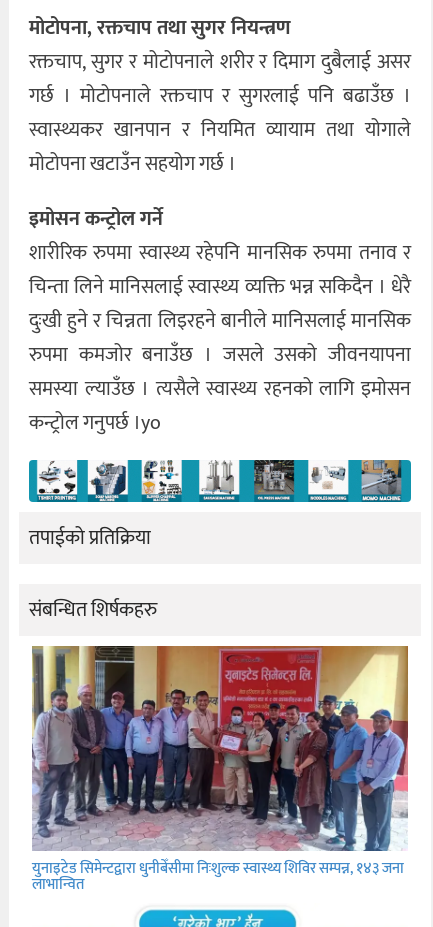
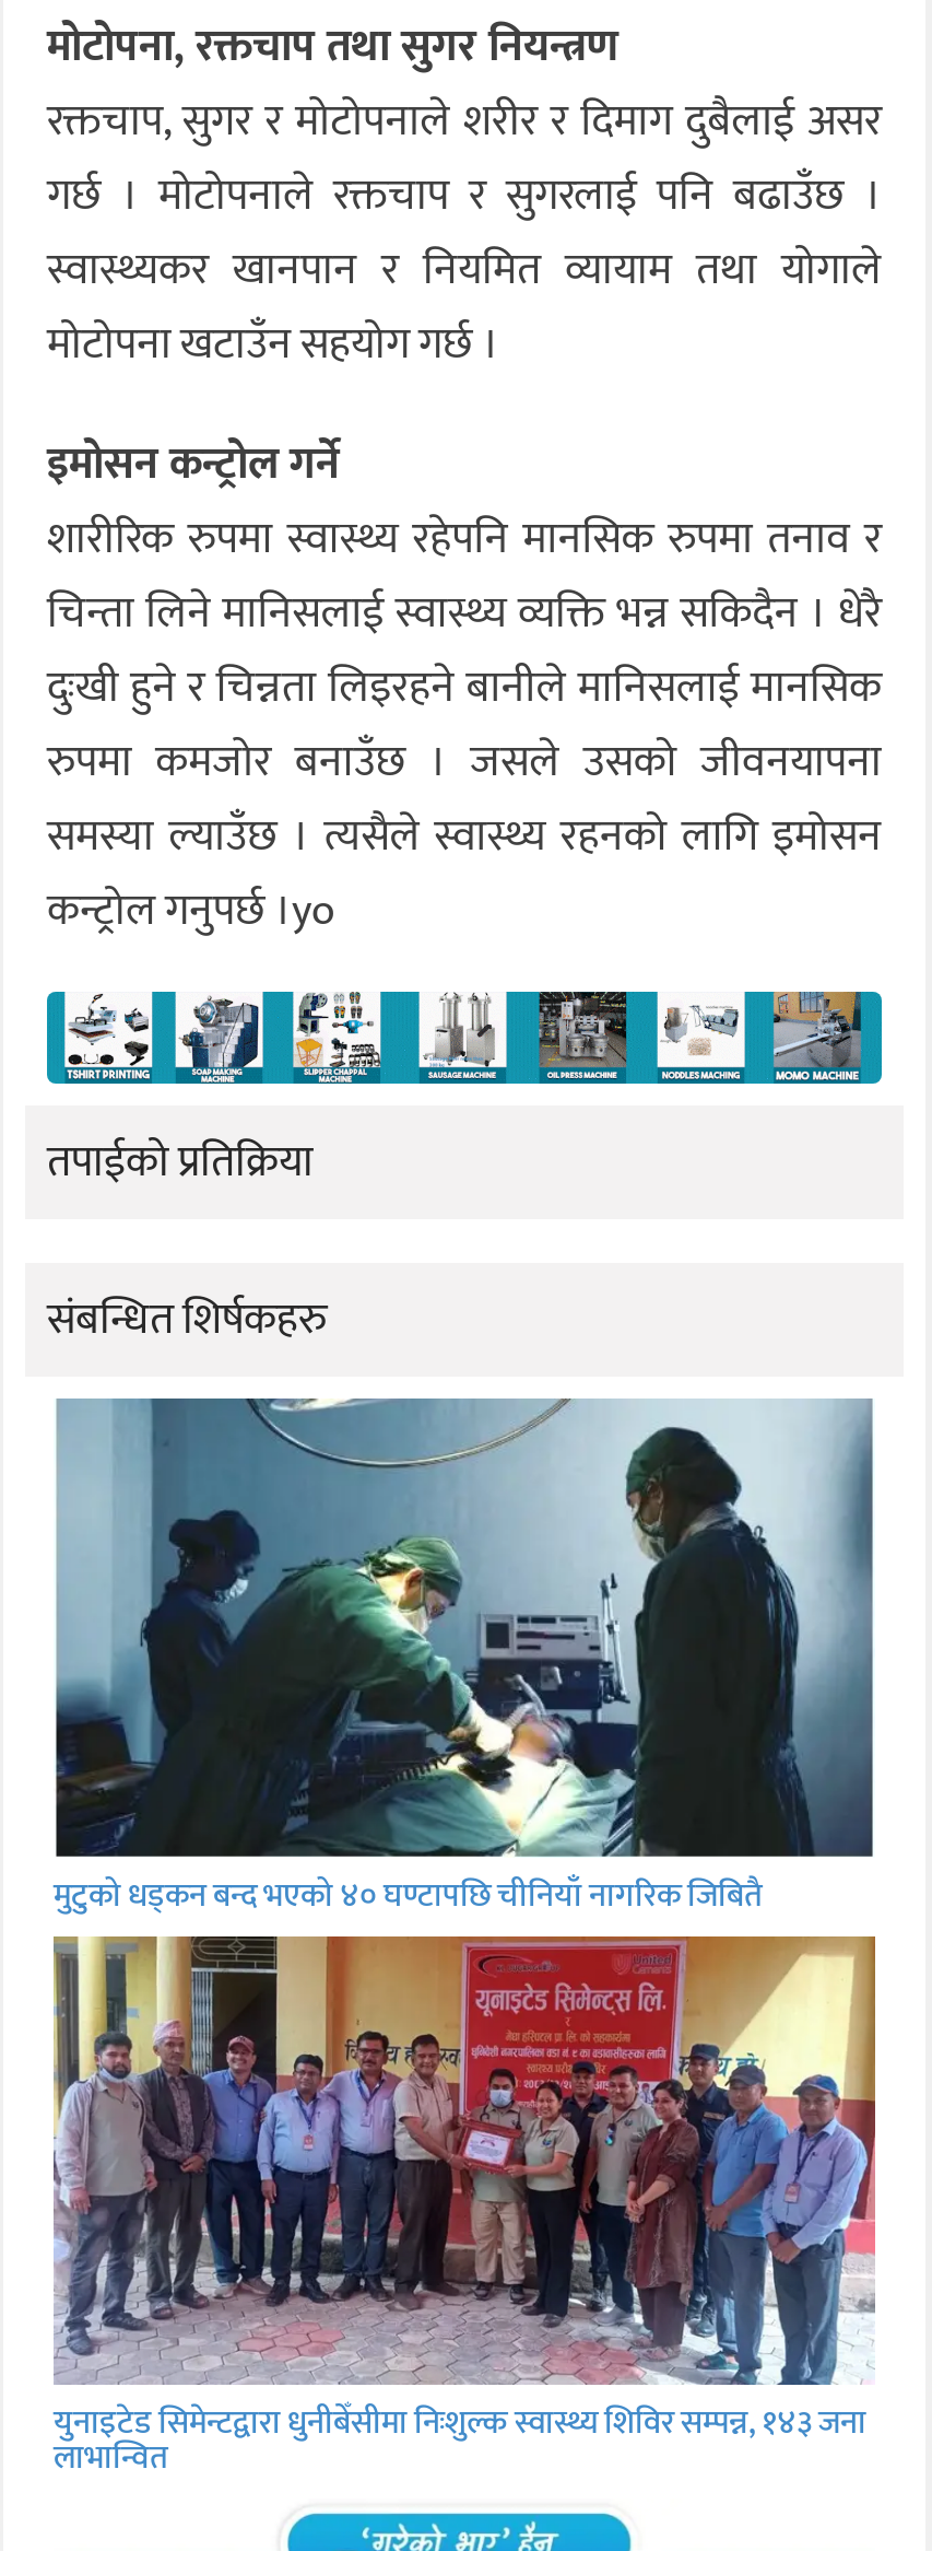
+ [image]
+ मुटुको धड्कन बन्द भएको ४० घण्टापछि चीनियाँ नागरिक जिबितै
